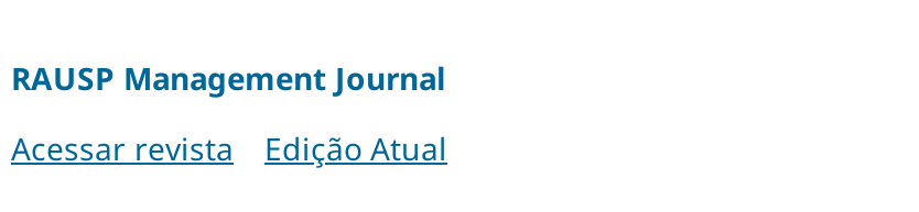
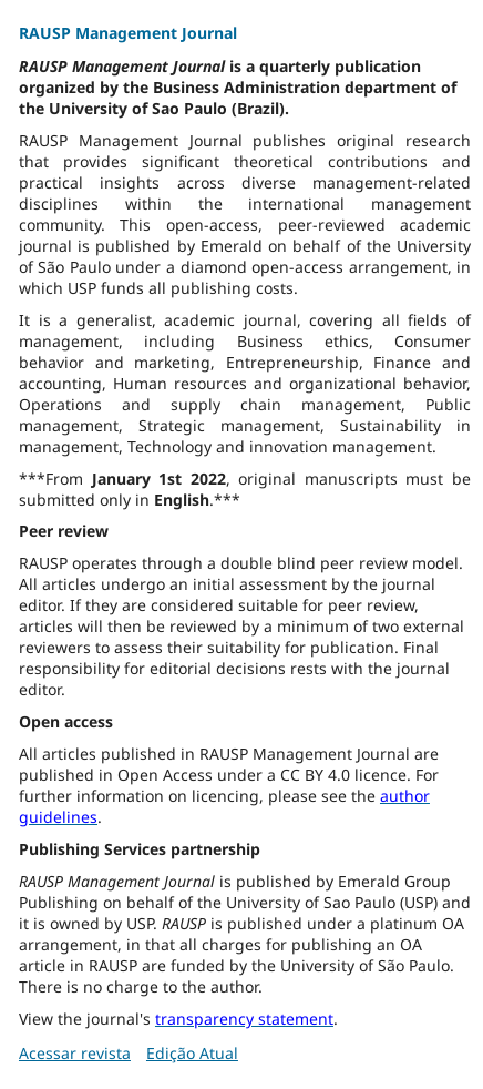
+ RAUSP Management Journal is a quarterly publication
+ organized by the Business Administration department of
+ the University of Sao Paulo (Brazil).
+ RAUSP Management Journal publishes original research
+ that provides significant theoretical contributions and
+ practical insights across diverse management-related
+ disciplines within the international management
+ community. This open-access, peer-reviewed academic
+ journal is published by Emerald on behalf of the University
+ of São Paulo under a diamond open-access arrangement, in
+ which USP funds all publishing costs.
+ It is a generalist, academic journal, covering all fields of
+ management, including Business ethics, Consumer
+ behavior and marketing, Entrepreneurship, Finance and
+ accounting, Human resources and organizational behavior,
+ Operations and supply chain management, Public
+ management, Strategic management, Sustainability in
+ management, Technology and innovation management.
+ ***From January 1st 2022, original manuscripts must be
+ submitted only in English.***
+ Peer review
+ RAUSP operates through a double blind peer review model.
+ All articles undergo an initial assessment by the journal
+ editor. If they are considered suitable for peer review,
+ articles will then be reviewed by a minimum of two external
+ reviewers to assess their suitability for publication. Final
+ responsibility for editorial decisions rests with the journal
+ editor.
+ Open access
+ All articles published in RAUSP Management Journal are
+ published in Open Access under a CC BY 4.0 licence. For
+ further information on licencing, please see the author
+ guidelines.
+ Publishing Services partnership
+ RAUSP Management Journal is published by Emerald Group
+ Publishing on behalf of the University of Sao Paulo (USP) and
+ it is owned by USP. RAUSP is published under a platinum OA
+ arrangement, in that all charges for publishing an OA
+ article in RAUSP are funded by the University of São Paulo.
+ There is no charge to the author.
+ View the journal's transparency statement.
